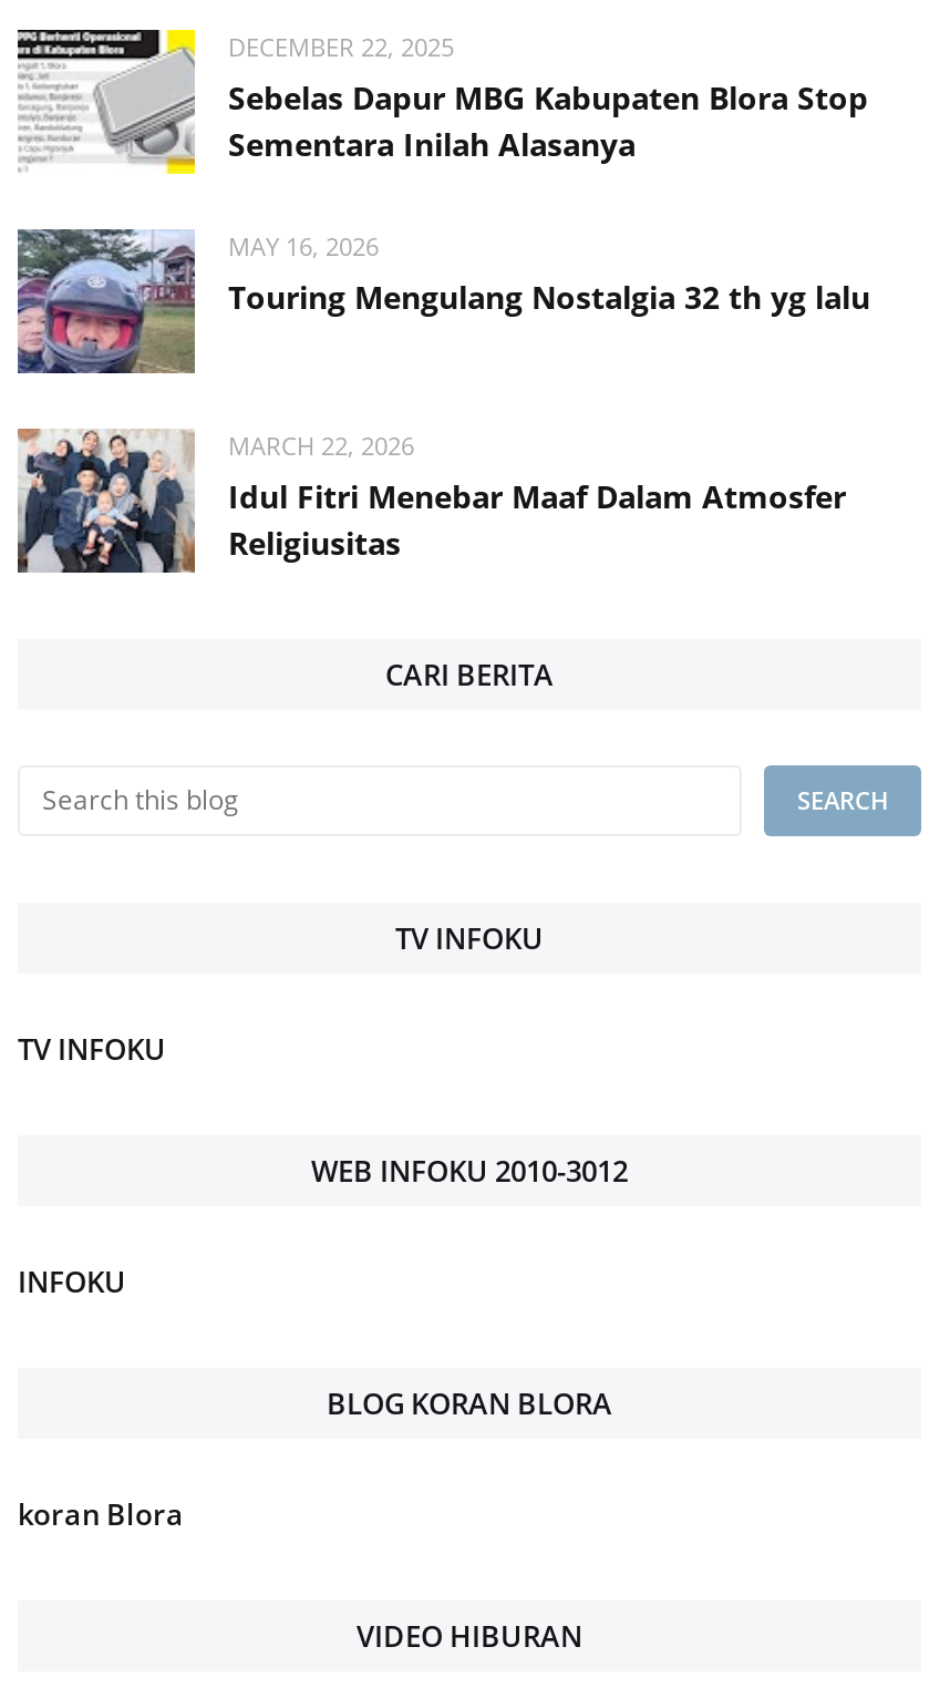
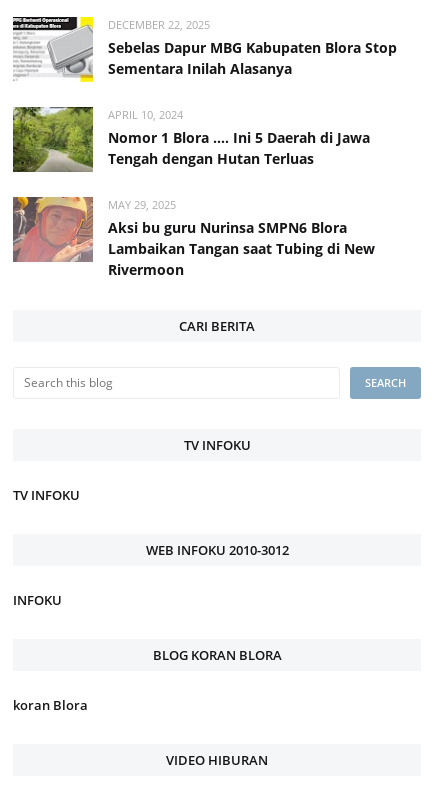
- [image]
- MAY 16, 2026
- Touring Mengulang Nostalgia 32 th yg lalu
+ [image]
+ APRIL 10, 2024
+ Nomor 1 Blora .... Ini 5 Daerah di Jawa
+ Tengah dengan Hutan Terluas

- [image]
- MARCH 22, 2026
- Idul Fitri Menebar Maaf Dalam Atmosfer
- Religiusitas
+ [image]
+ MAY 29, 2025
+ Aksi bu guru Nurinsa SMPN6 Blora
+ Lambaikan Tangan saat Tubing di New
+ Rivermoon
